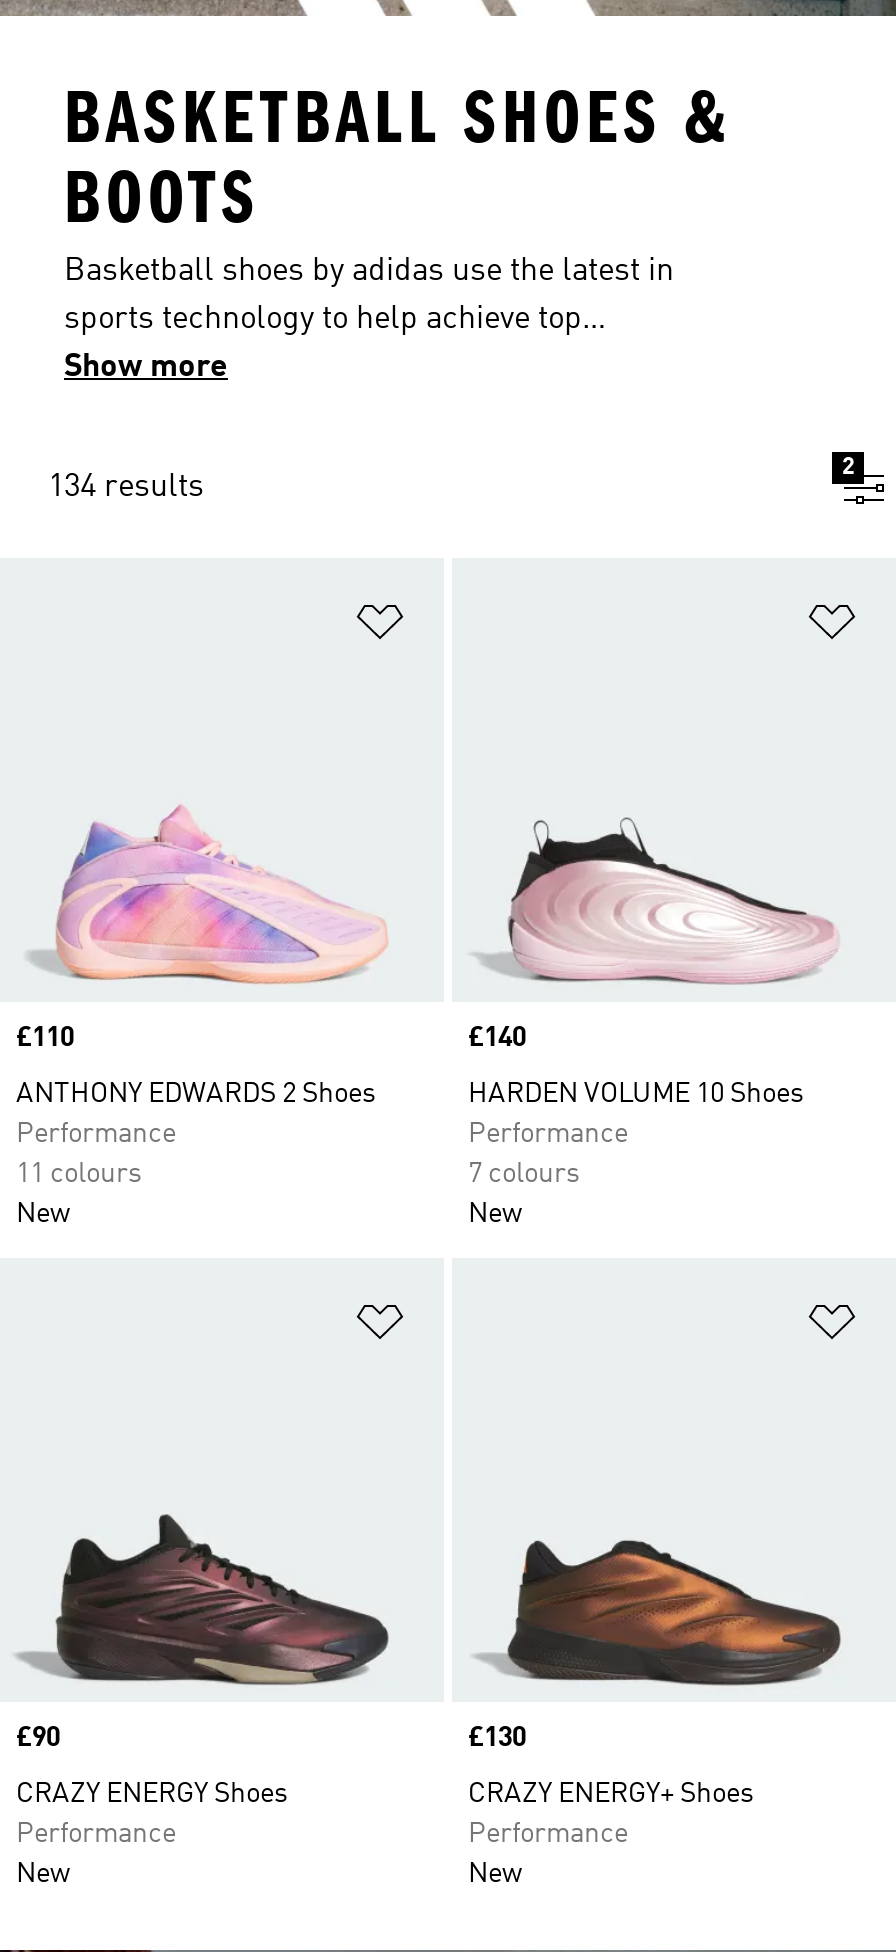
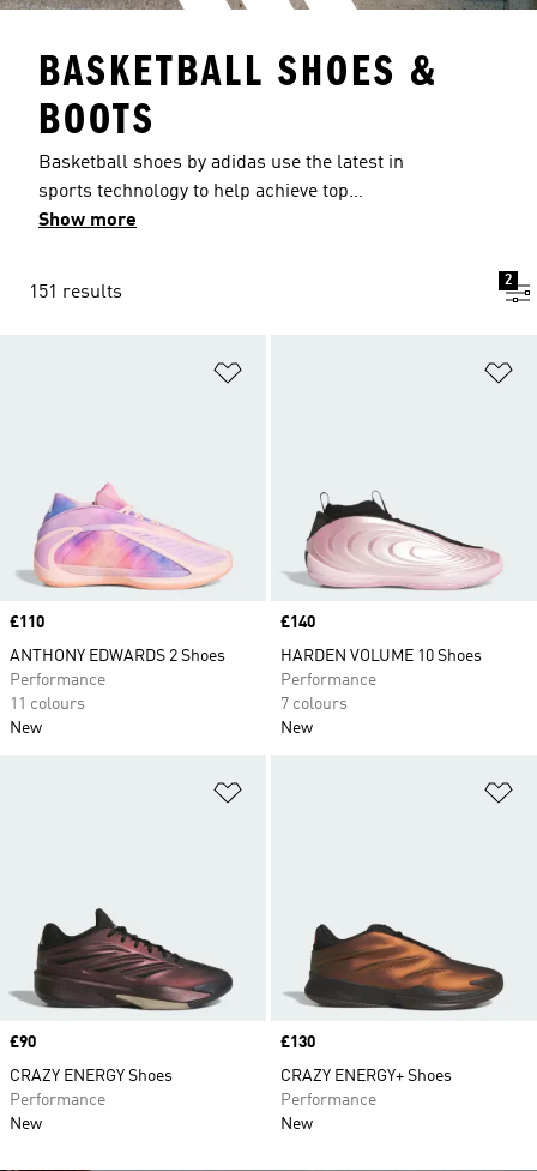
- 134 results
+ 151 results
